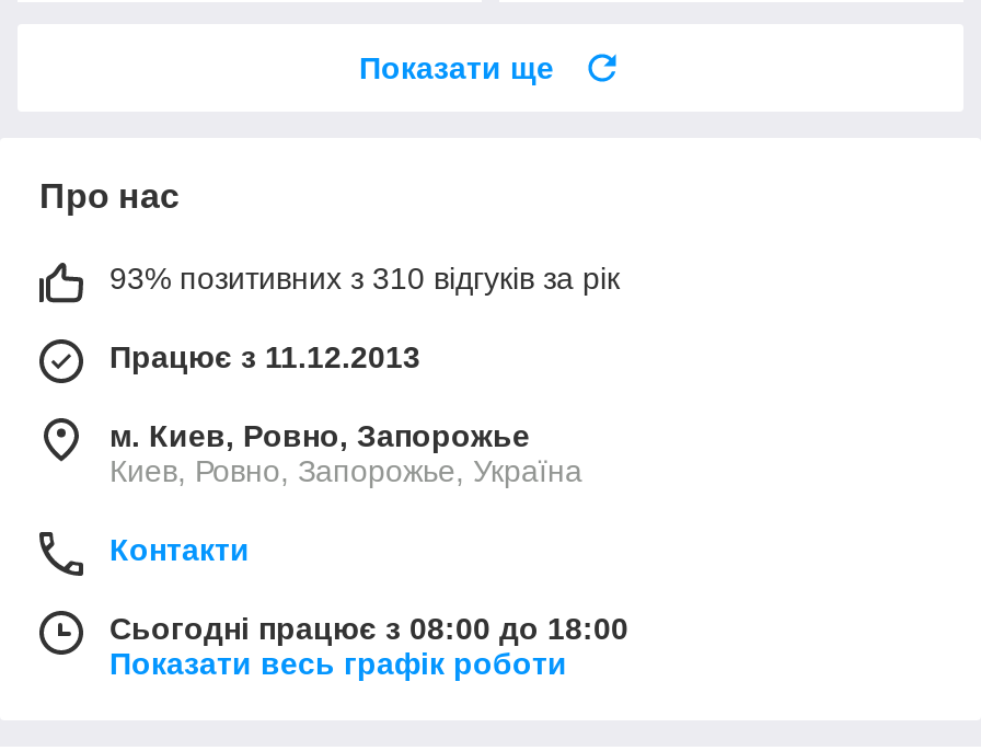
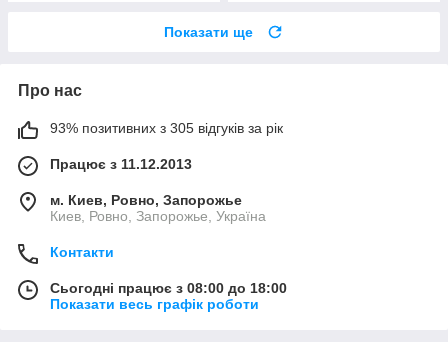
- 93% позитивних з 310 відгуків за рік
+ 93% позитивних з 305 відгуків за рік
